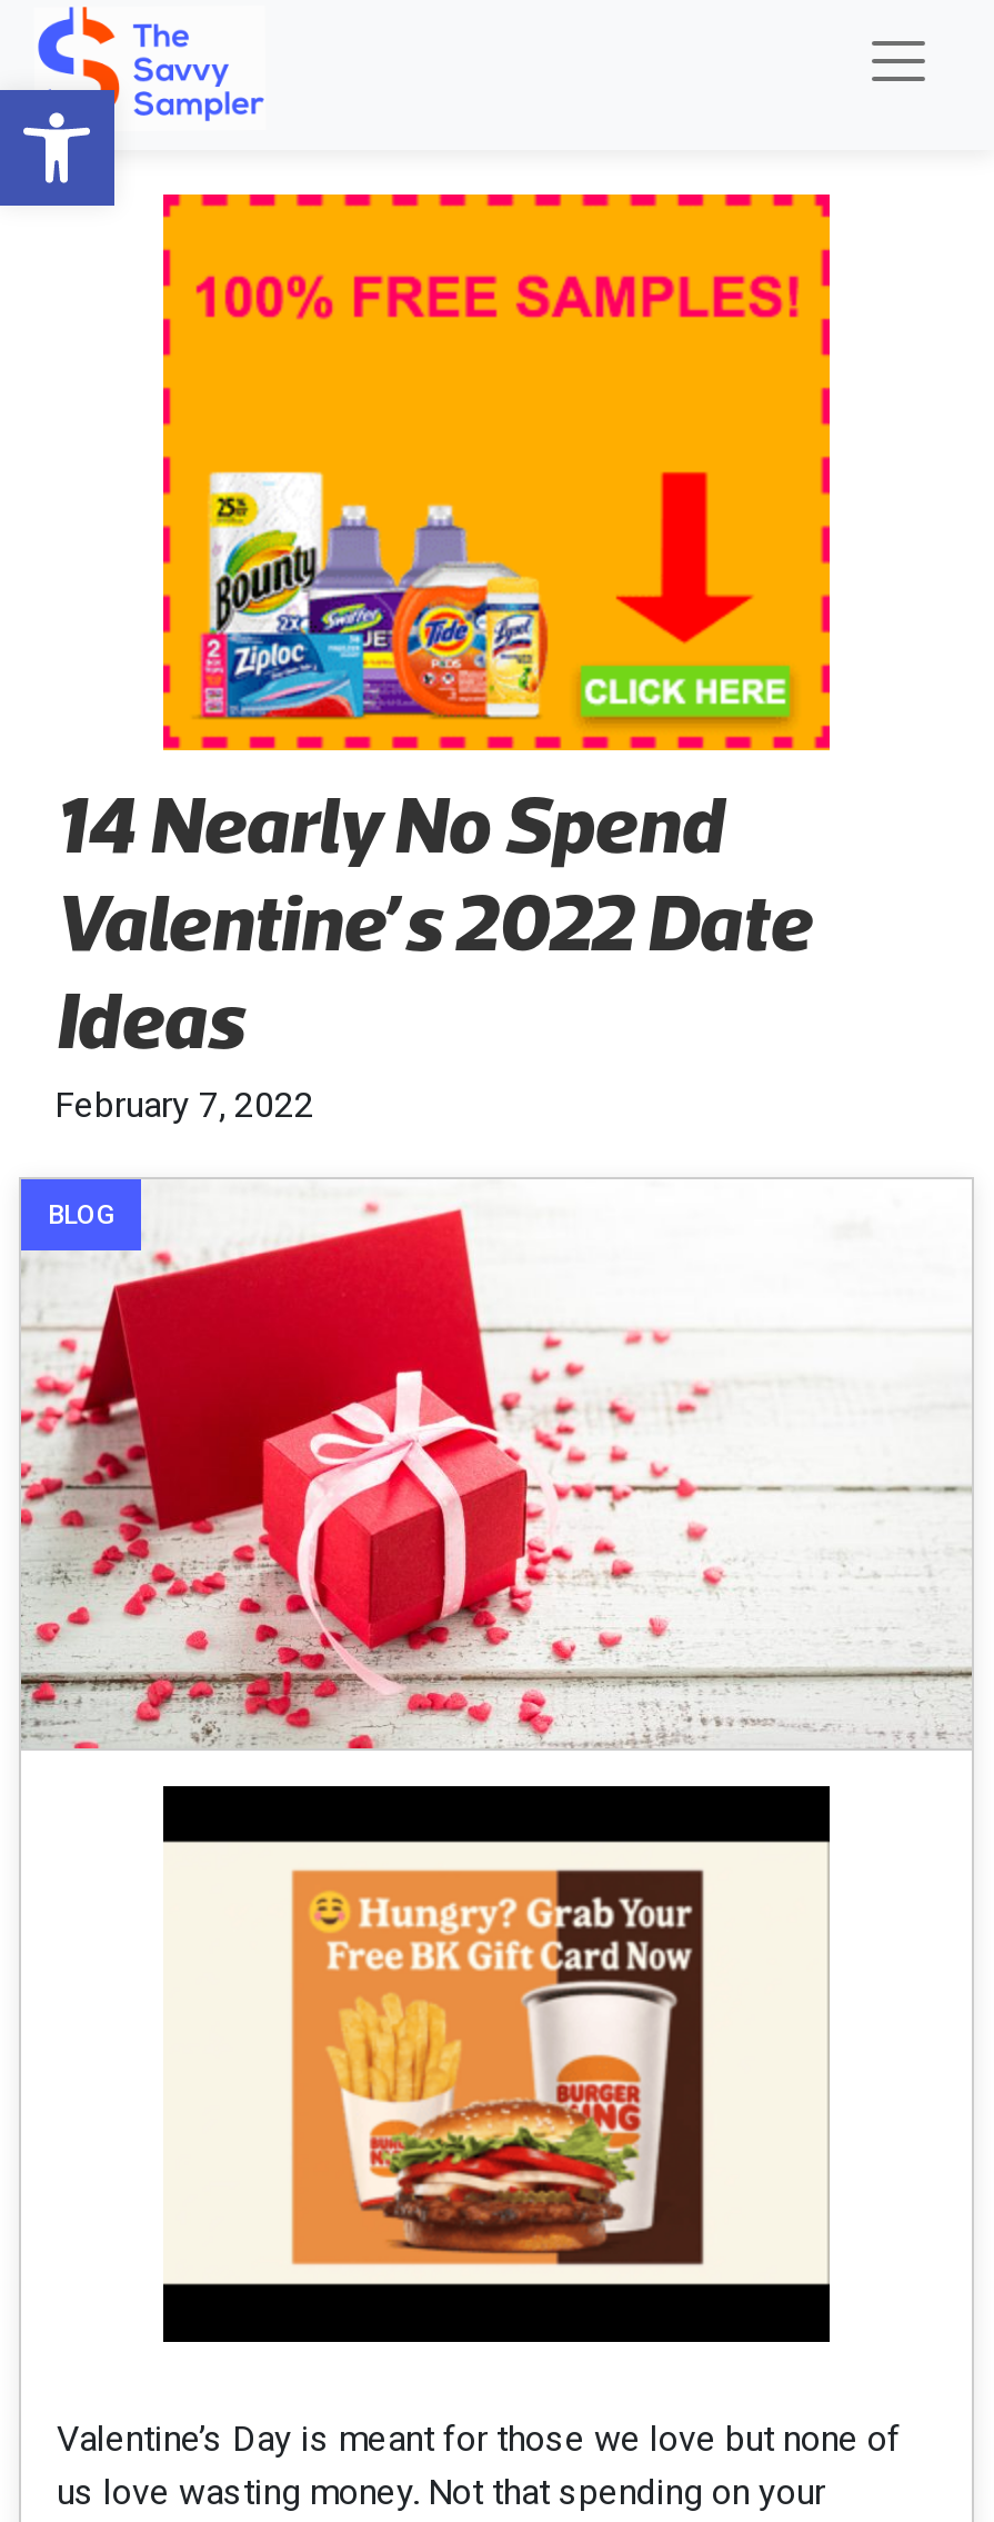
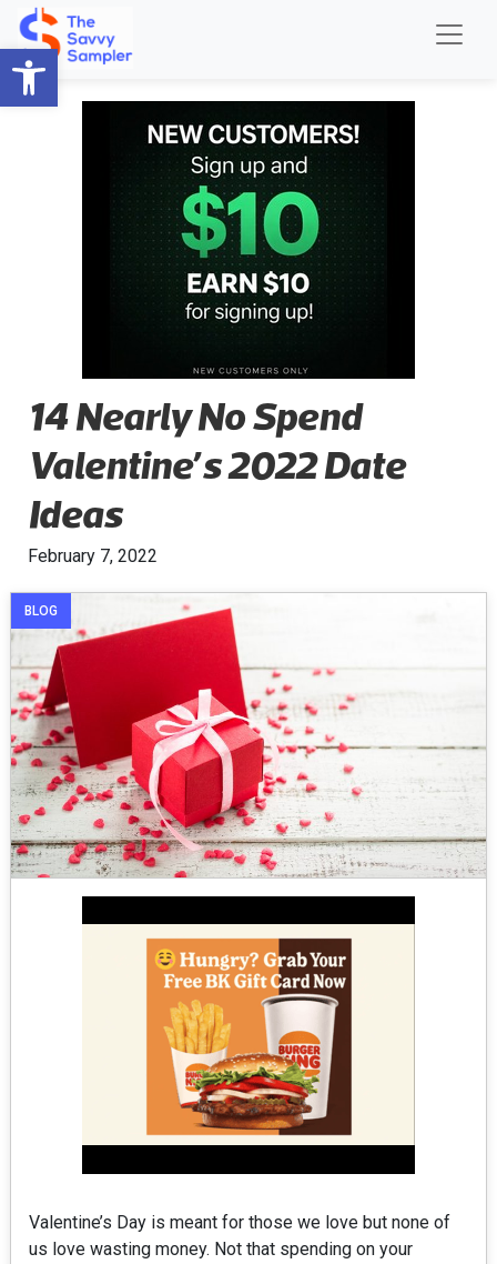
- [image]
+ [image]
